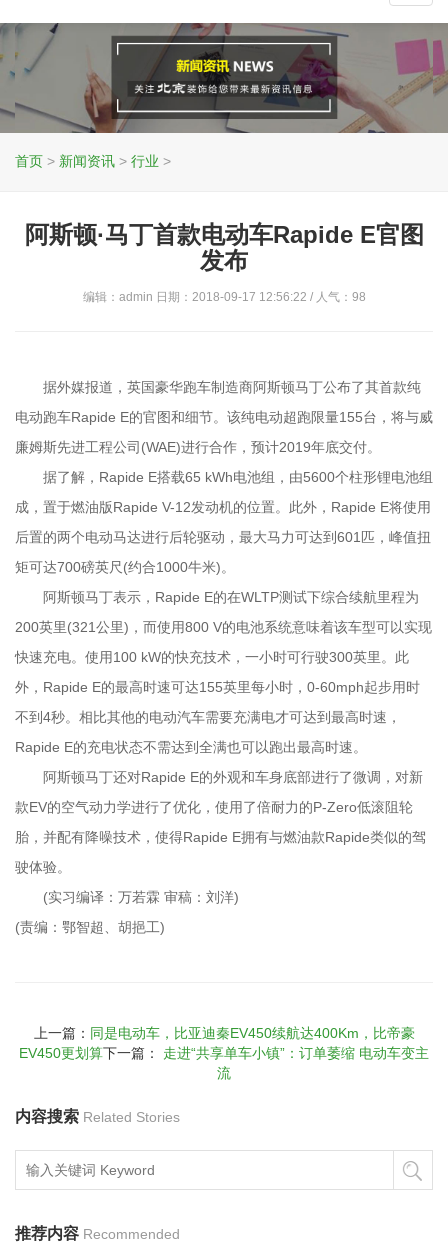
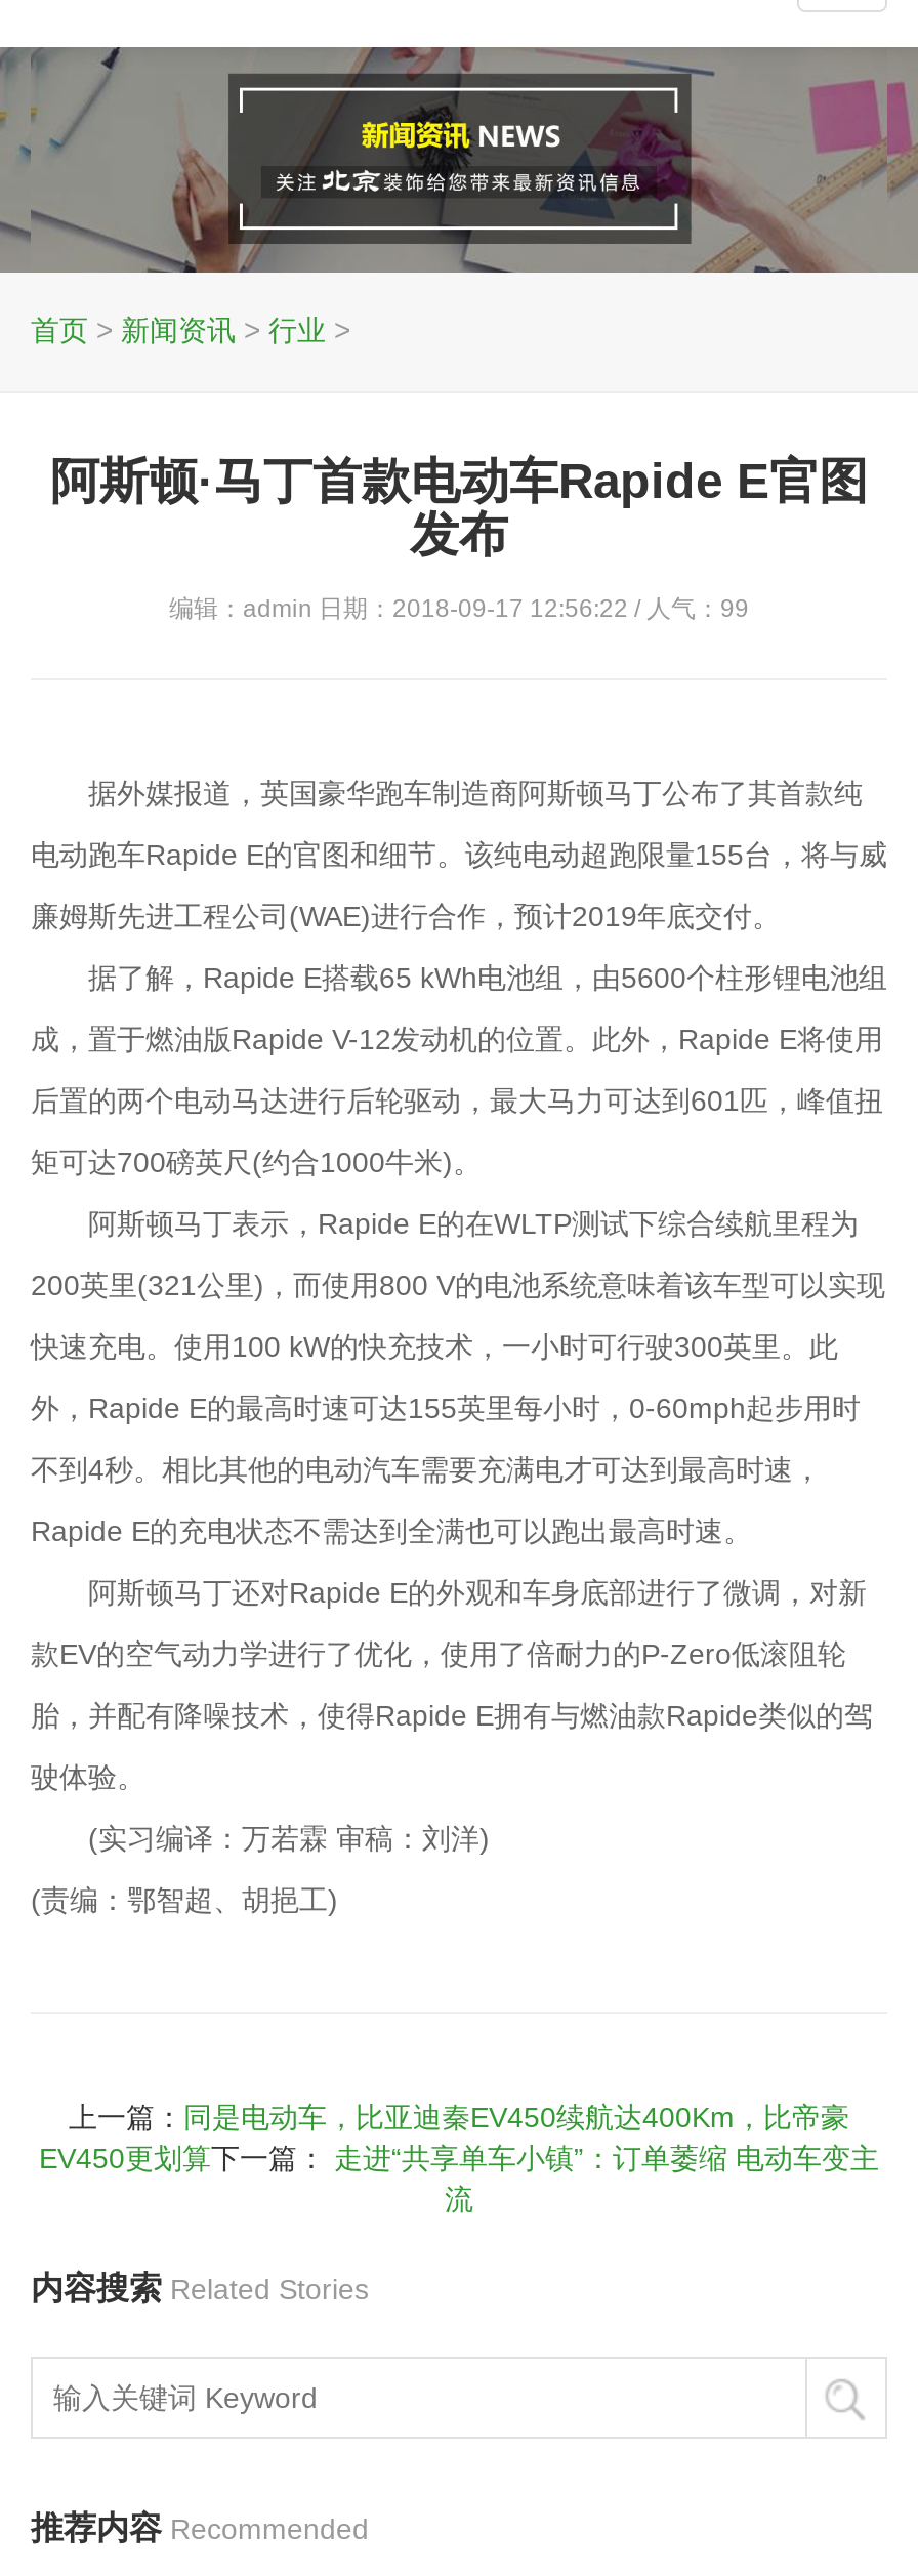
- 编辑：admin 日期：2018-09-17 12:56:22 / 人气：98
+ 编辑：admin 日期：2018-09-17 12:56:22 / 人气：99
